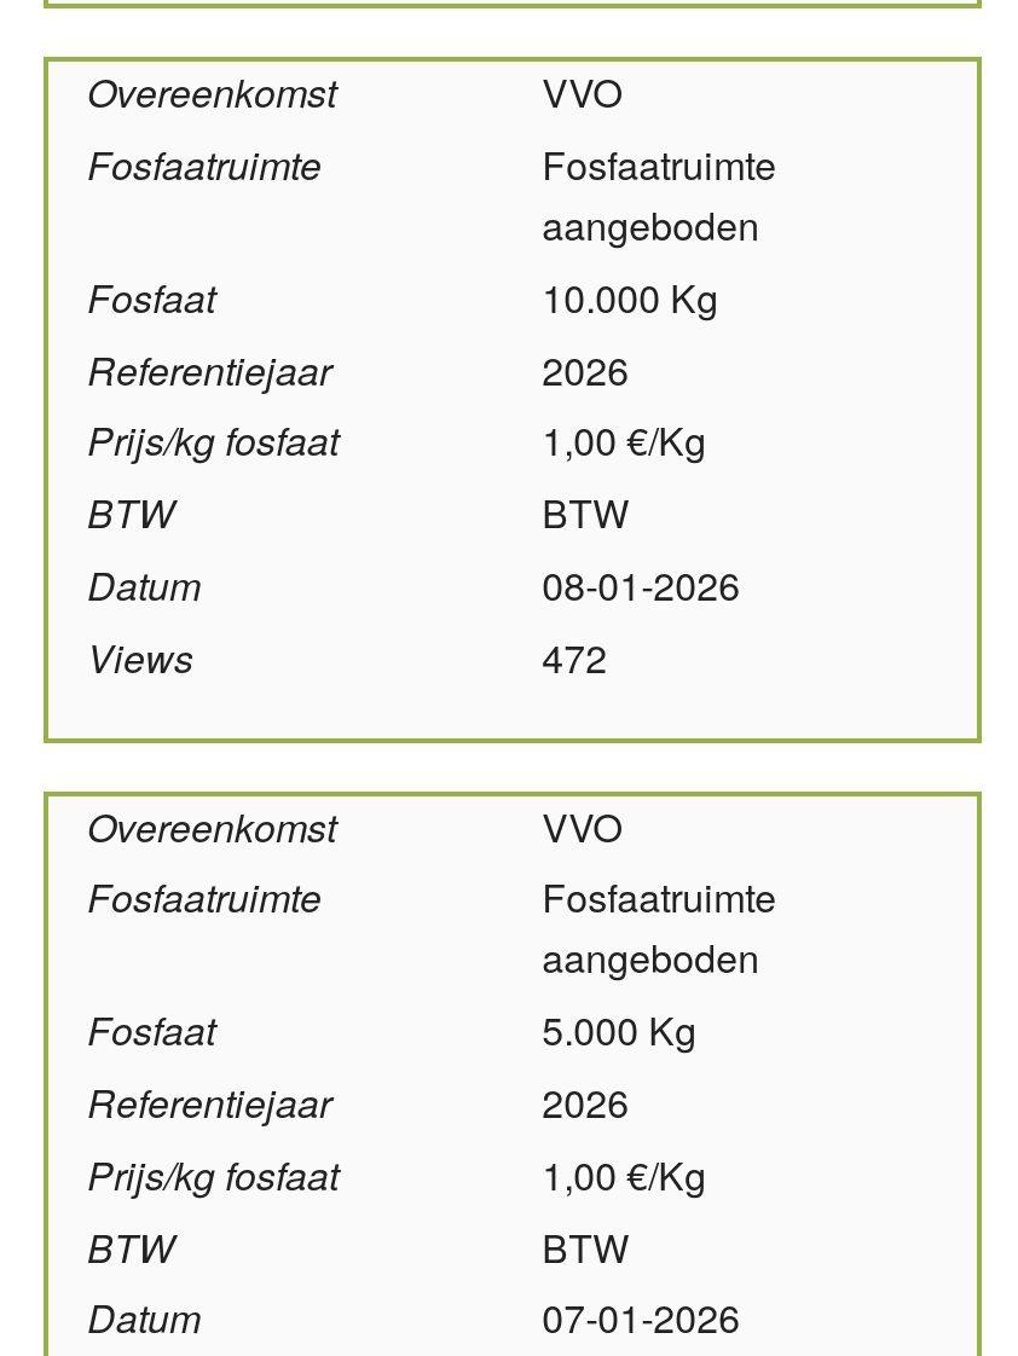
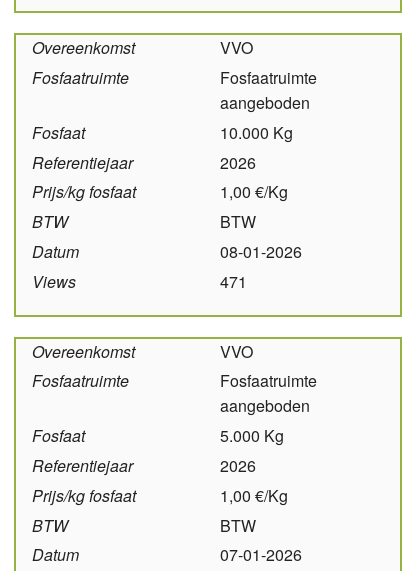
- 472
+ 471
